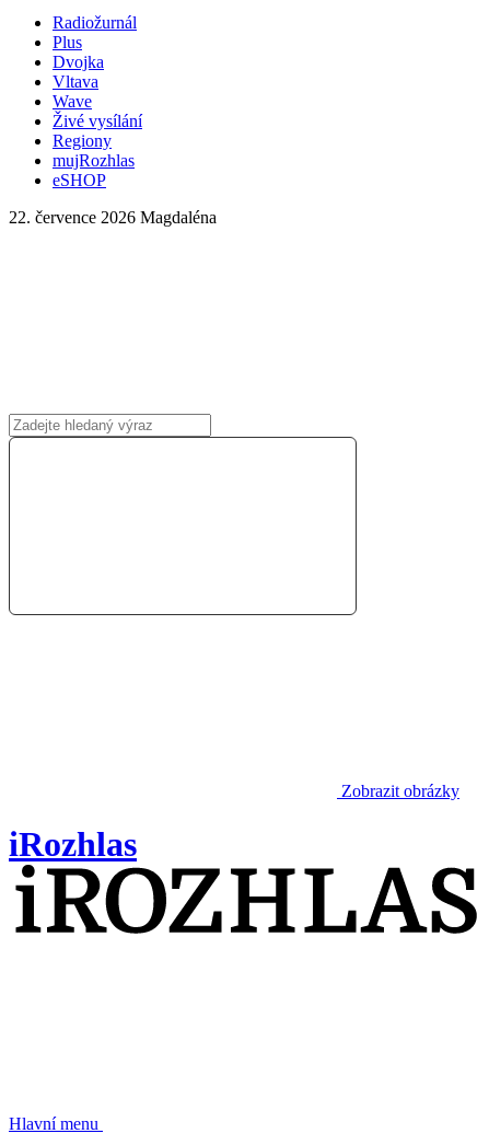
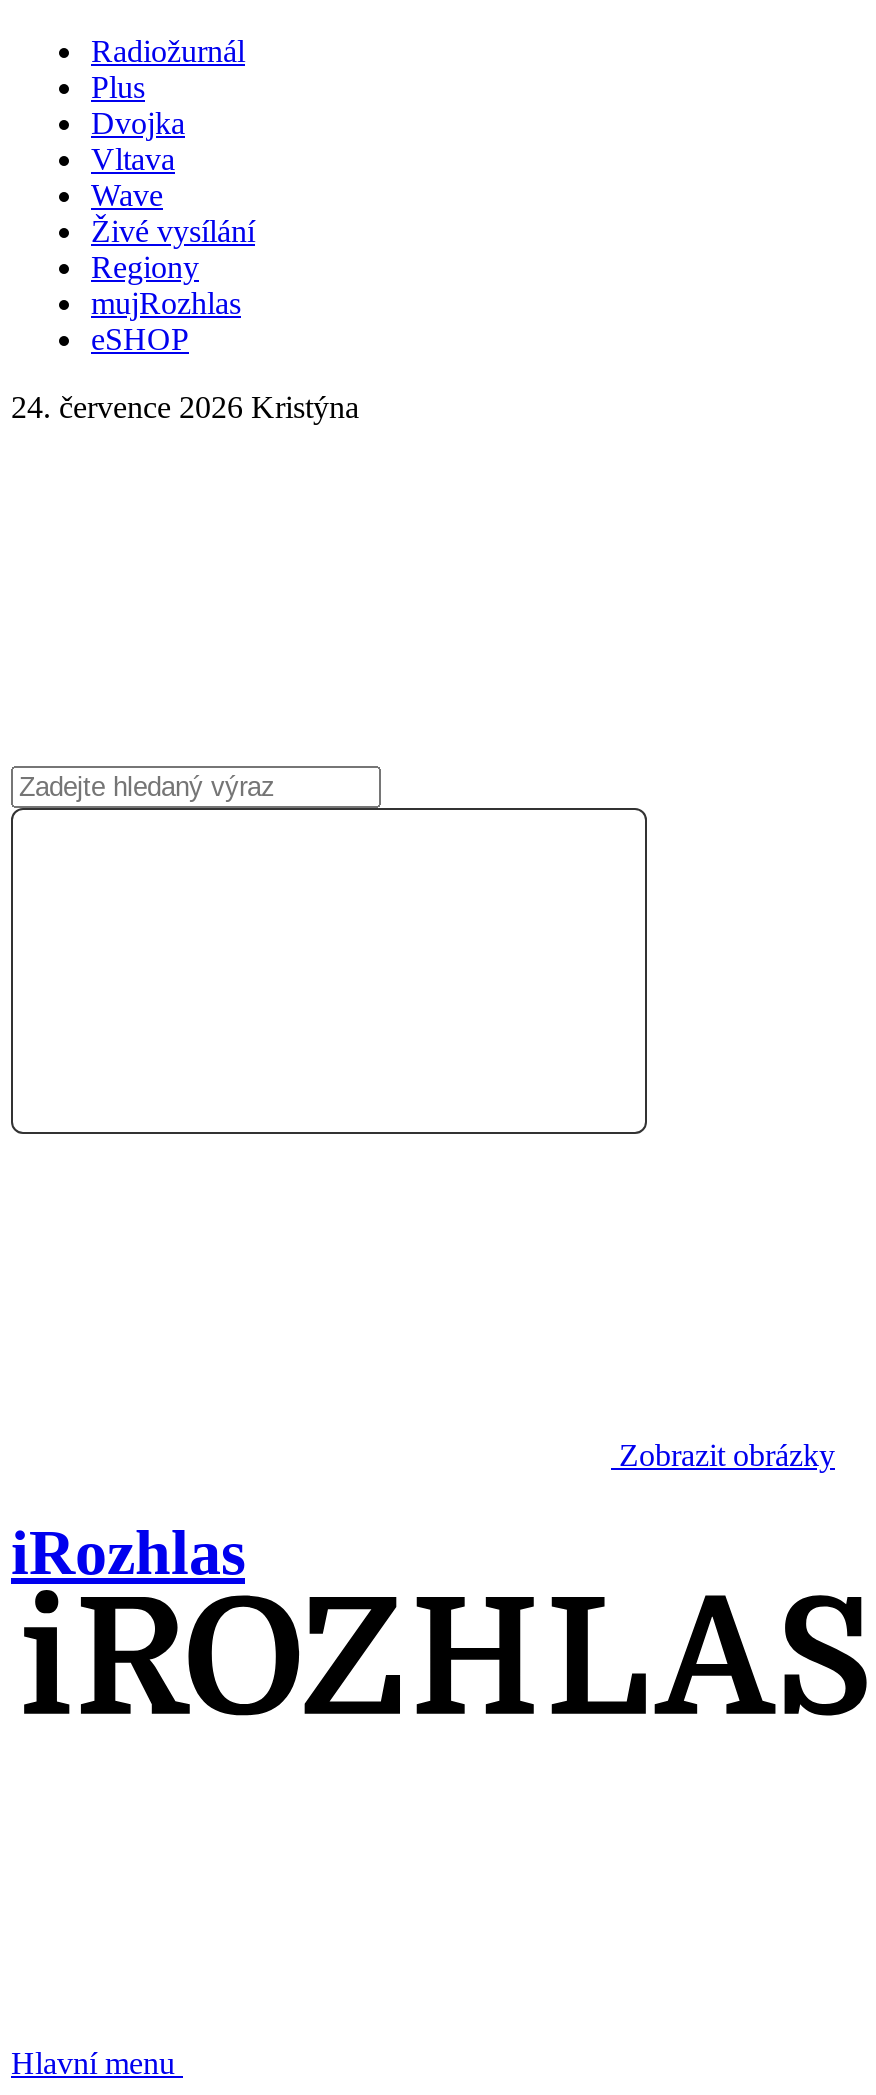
- 22. července 2026 Magdaléna
+ 24. července 2026 Kristýna
